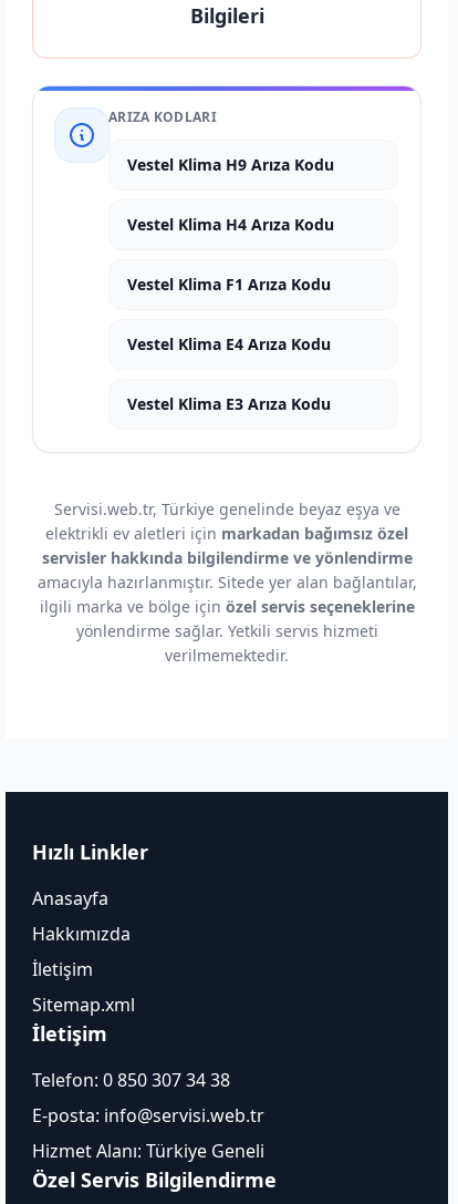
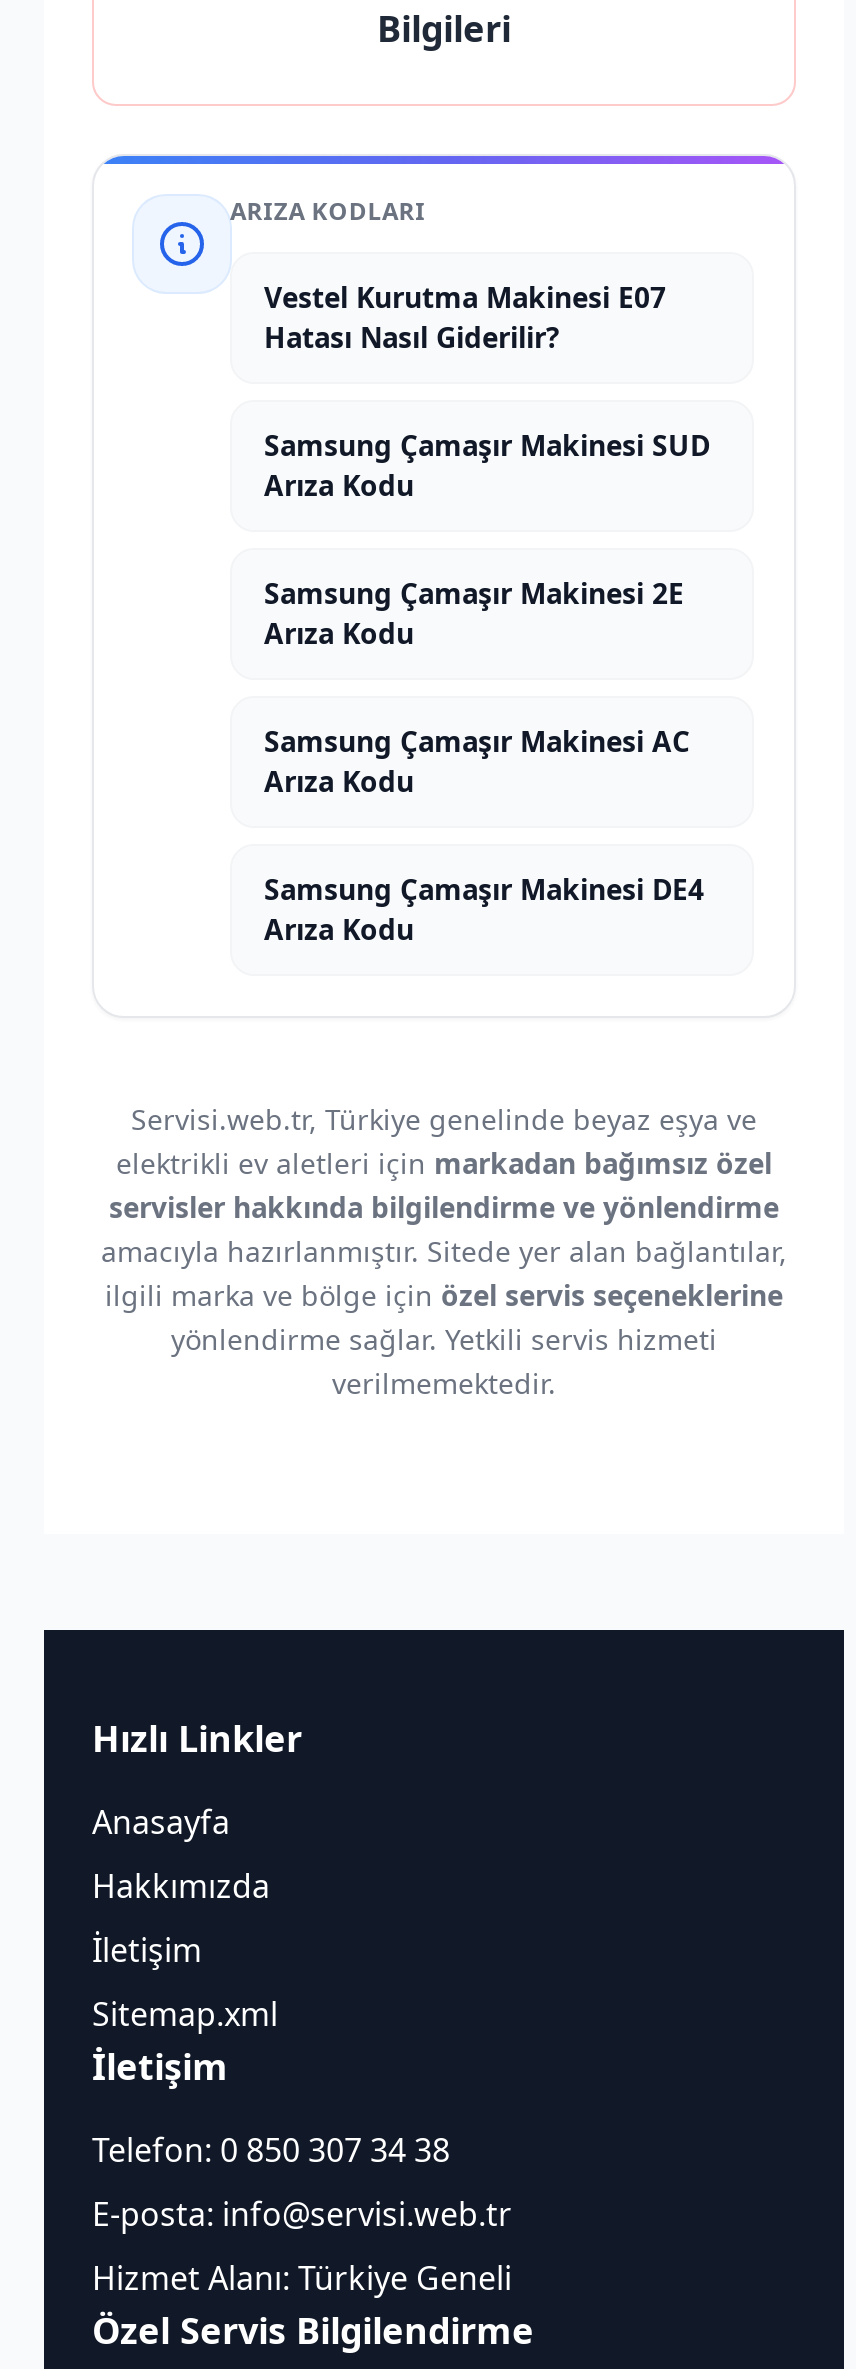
- Vestel Klima H9 Arıza Kodu
+ Vestel Kurutma Makinesi E07
+ Hatası Nasıl Giderilir?

- Vestel Klima H4 Arıza Kodu
+ Samsung Çamaşır Makinesi SUD
+ Arıza Kodu

- Vestel Klima F1 Arıza Kodu
+ Samsung Çamaşır Makinesi 2E
+ Arıza Kodu

- Vestel Klima E4 Arıza Kodu
+ Samsung Çamaşır Makinesi AC
+ Arıza Kodu

- Vestel Klima E3 Arıza Kodu
+ Samsung Çamaşır Makinesi DE4
+ Arıza Kodu
